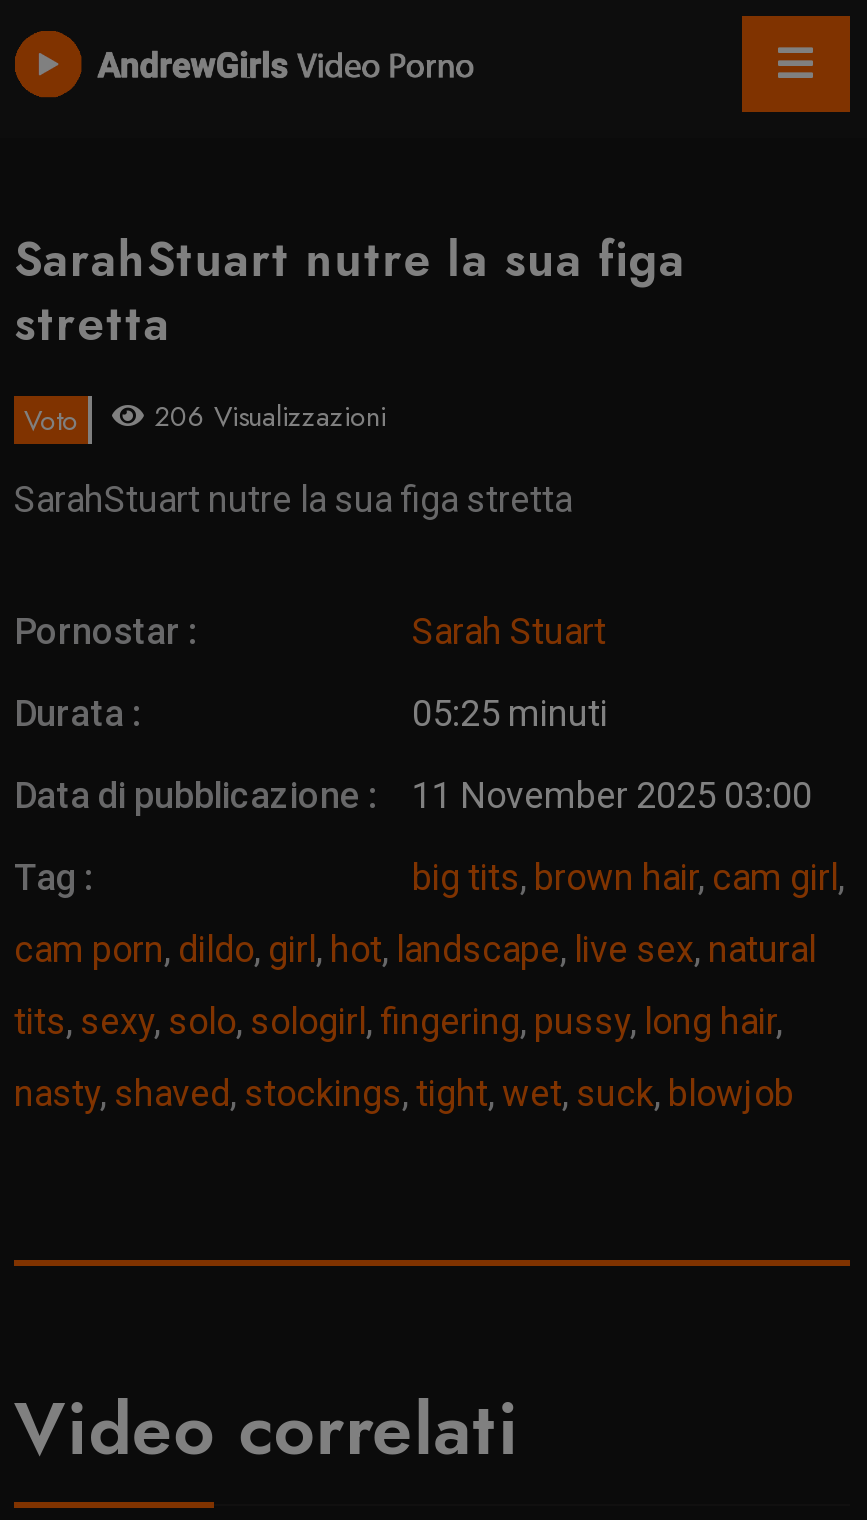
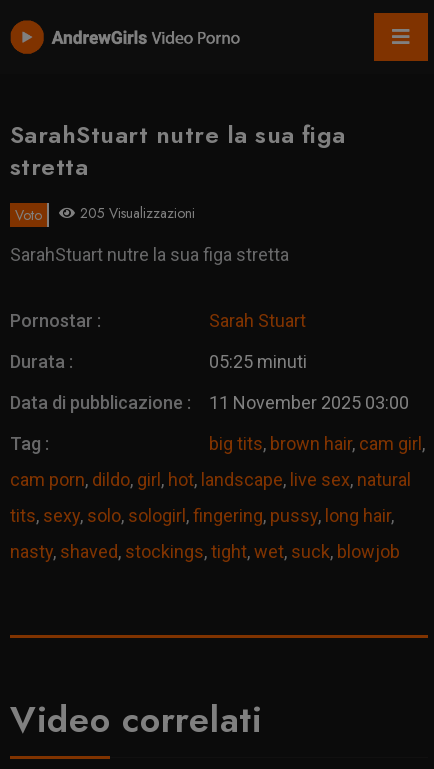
- 206 Visualizzazioni
+ 205 Visualizzazioni
